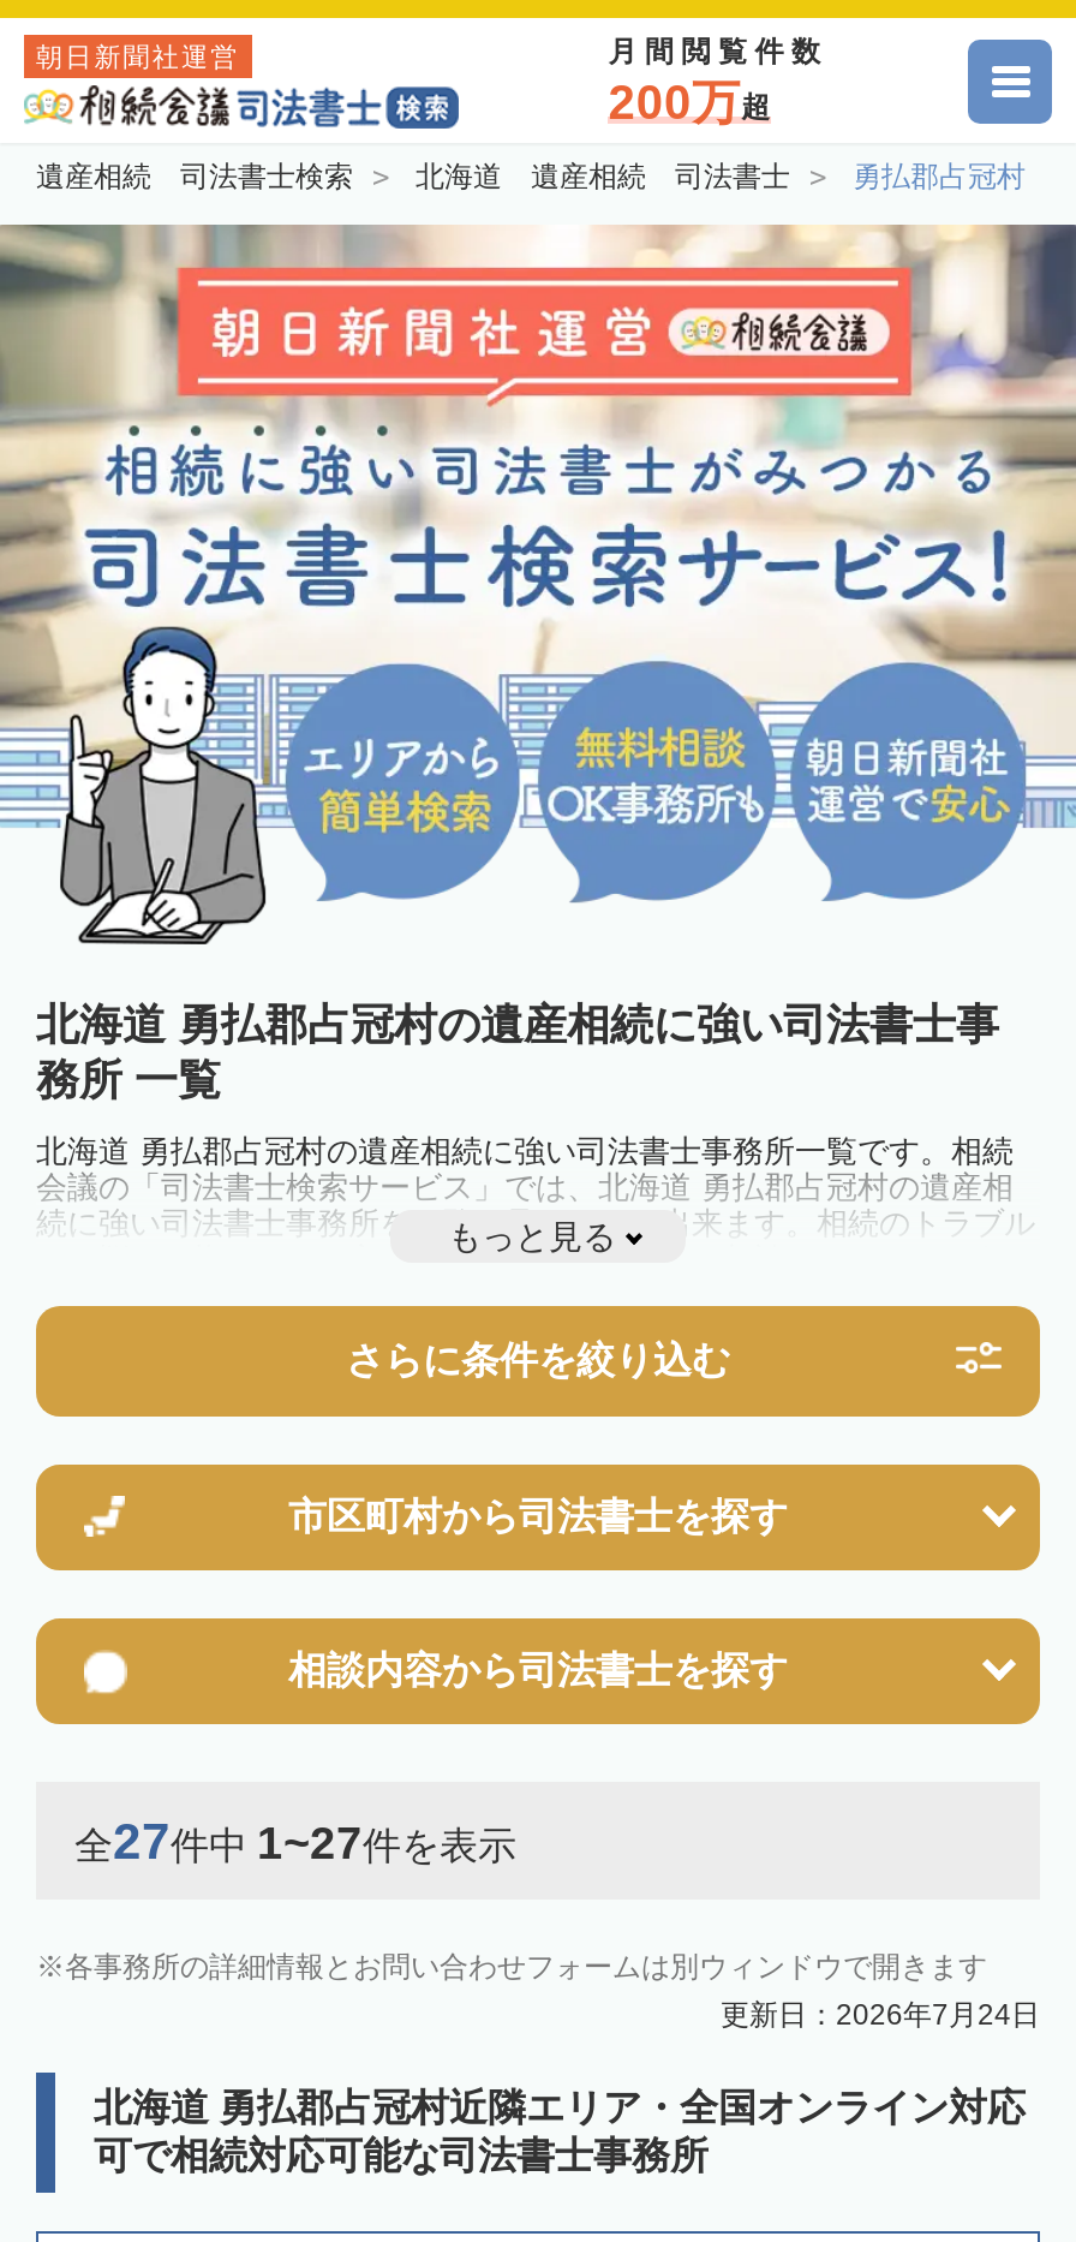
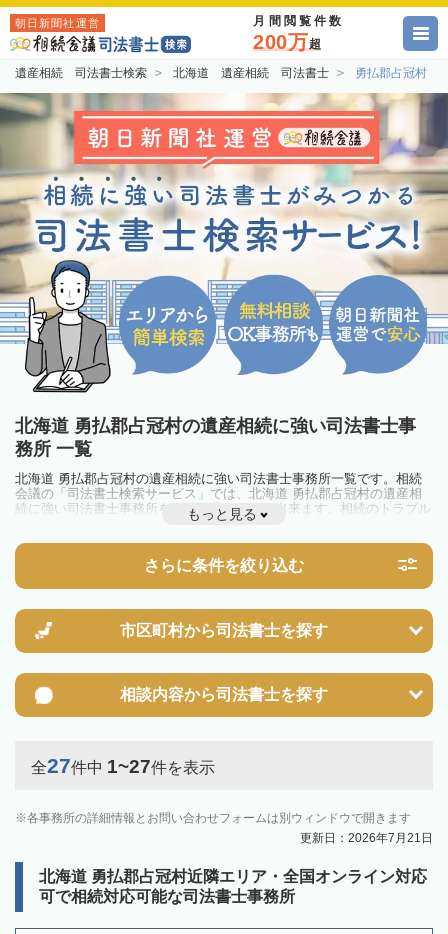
- 更新日：2026年7月24日
+ 更新日：2026年7月21日
